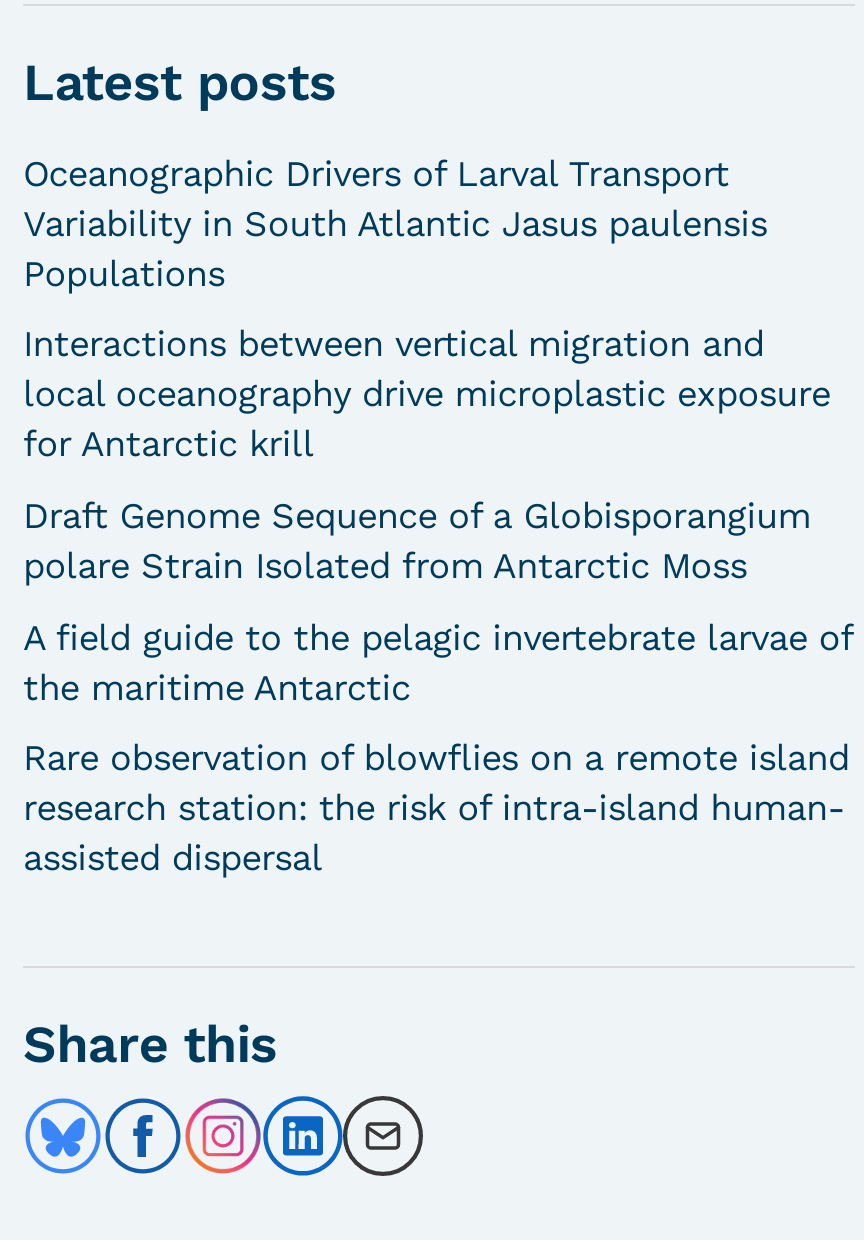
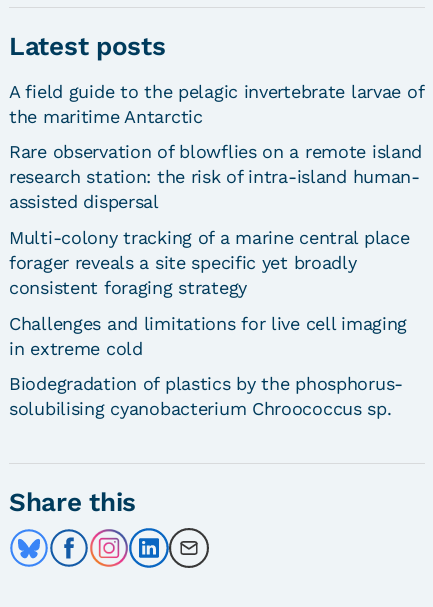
- Oceanographic Drivers of Larval Transport
- Variability in South Atlantic Jasus paulensis
- Populations
- Interactions between vertical migration and
- local oceanography drive microplastic exposure
- for Antarctic krill
- Draft Genome Sequence of a Globisporangium
- polare Strain Isolated from Antarctic Moss

moved up: A field guide to the pelagic invertebrate larvae of | the maritime Antarctic | Rare observation of blowflies on a remote island | research station: the risk of intra-island human- | assisted dispersal

+ Multi-colony tracking of a marine central place
+ forager reveals a site specific yet broadly
+ consistent foraging strategy
+ Challenges and limitations for live cell imaging
+ in extreme cold
+ Biodegradation of plastics by the phosphorus-
+ solubilising cyanobacterium Chroococcus sp.
